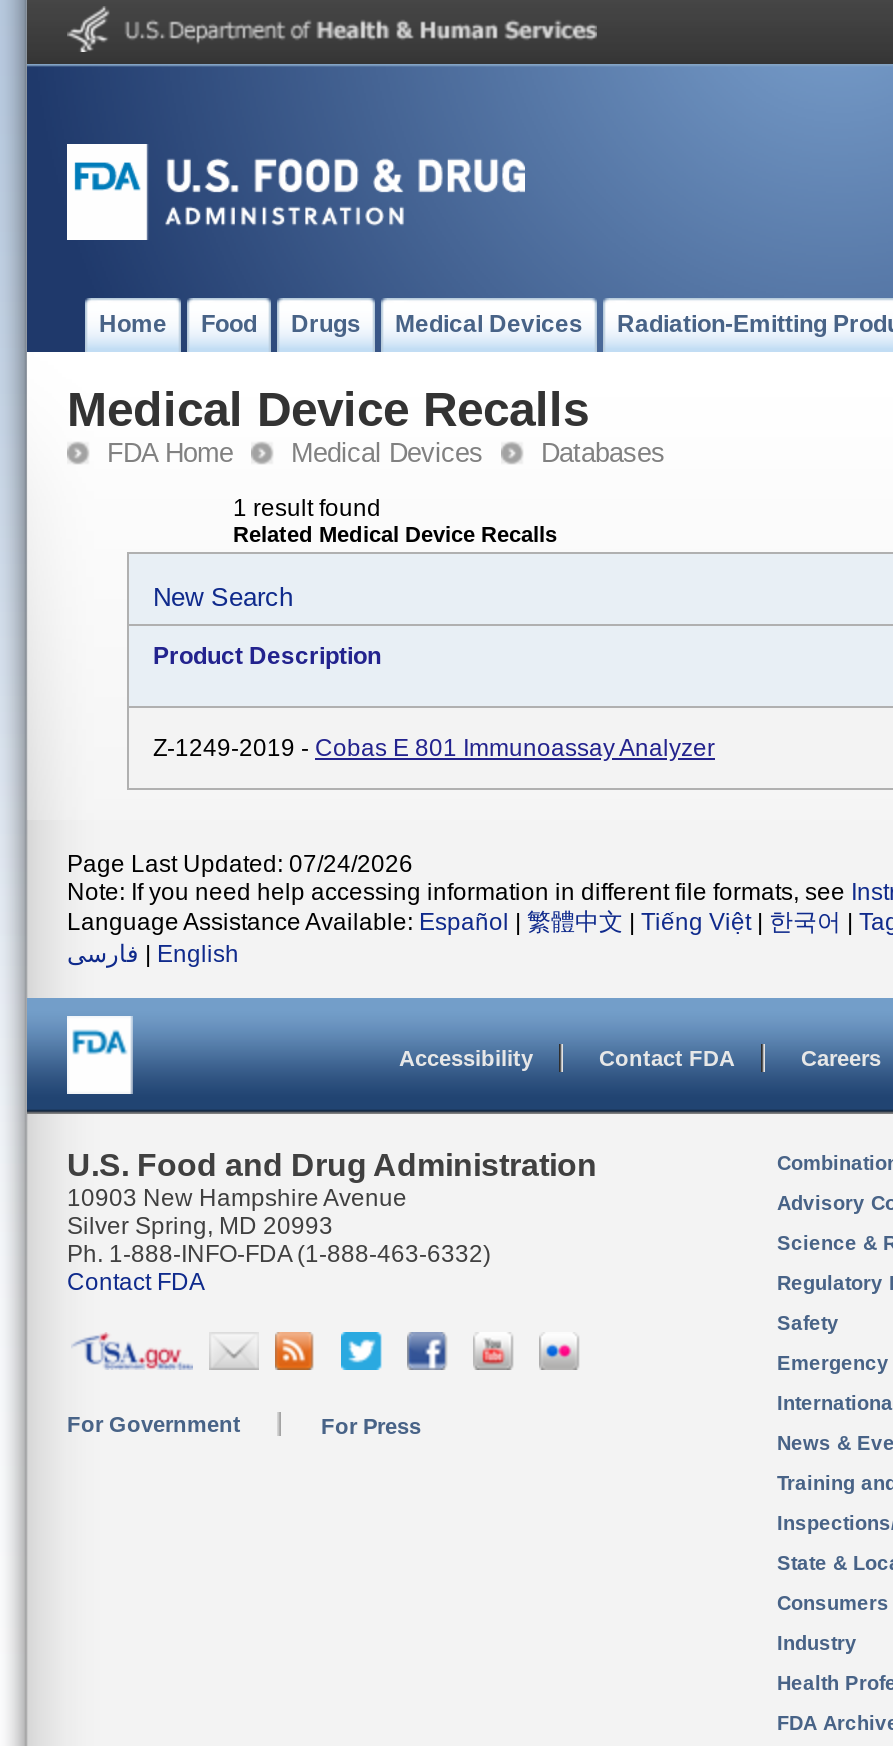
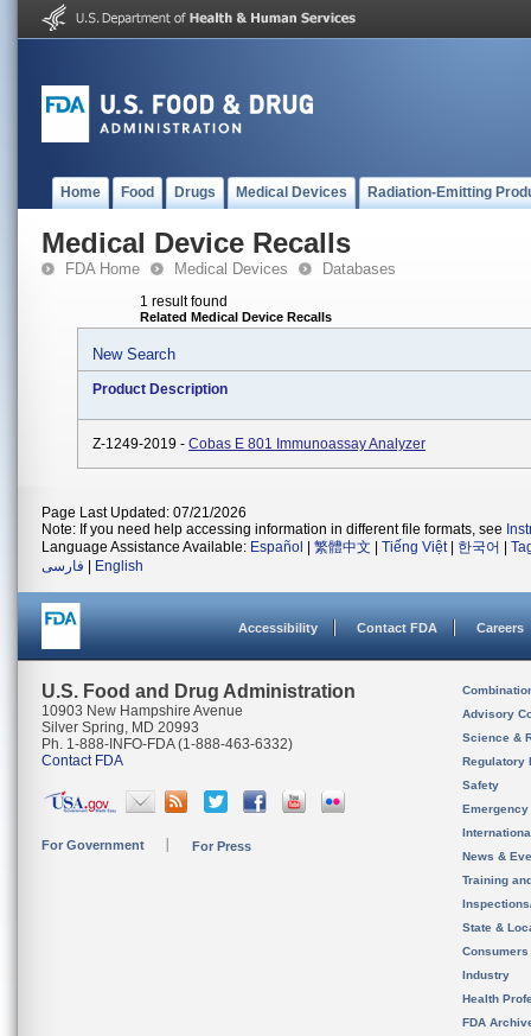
- Page Last Updated: 07/24/2026
+ Page Last Updated: 07/21/2026
